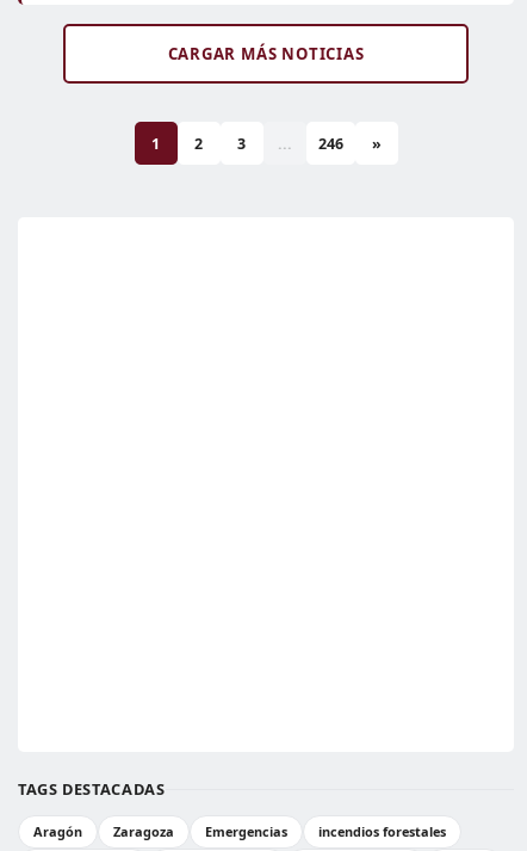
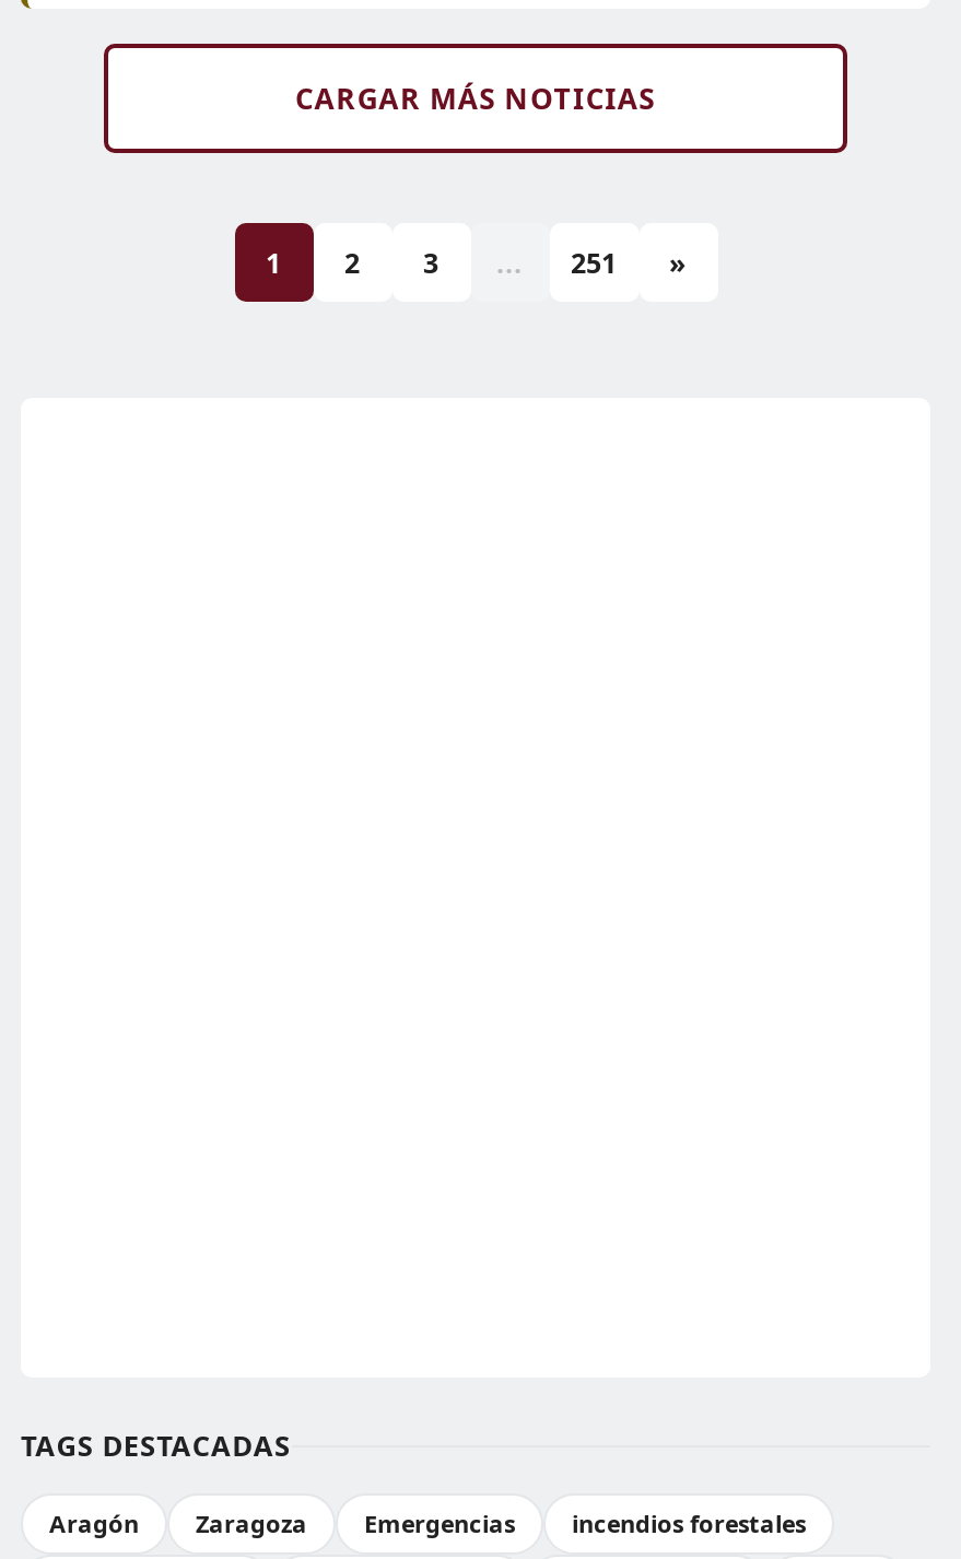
- 246
+ 251
